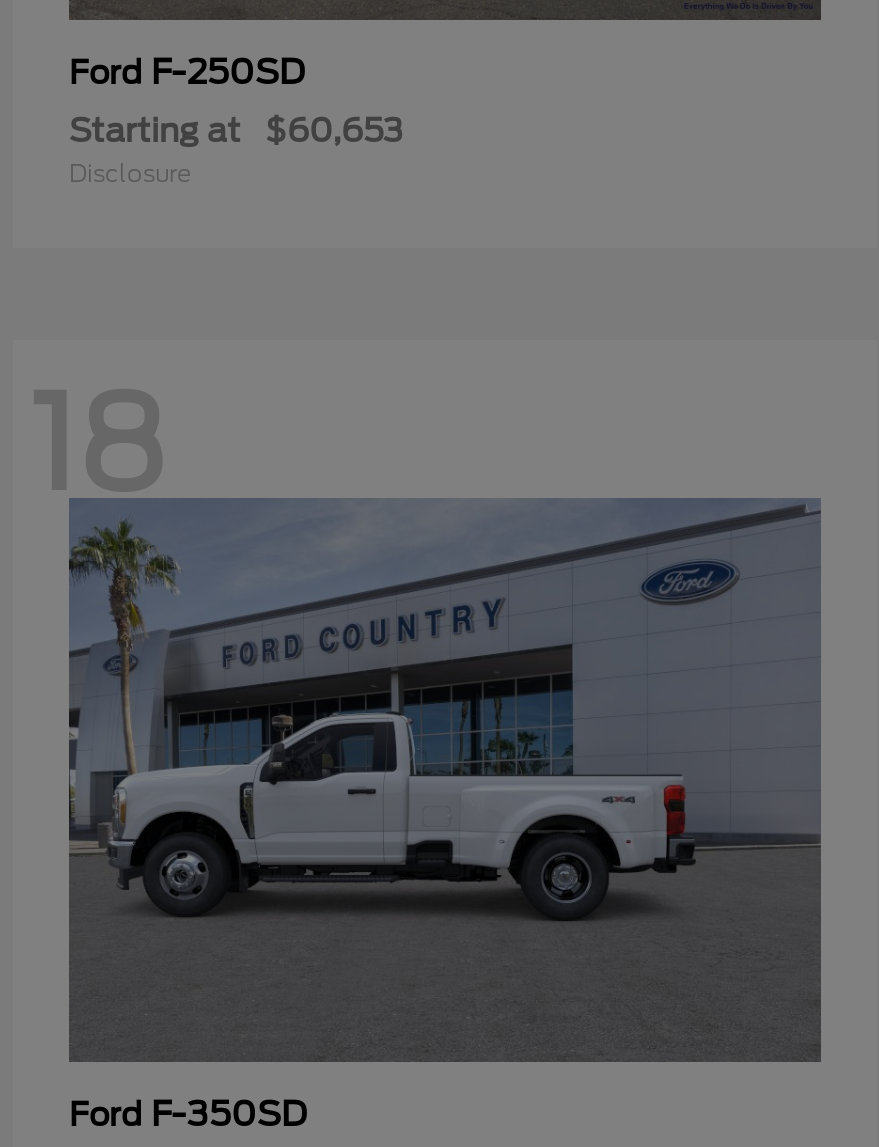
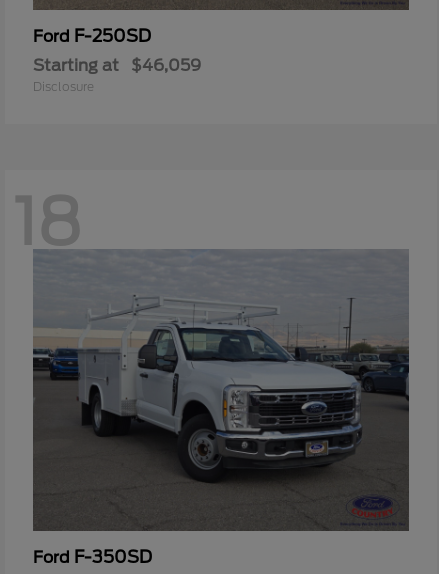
- Starting at $60,653
+ Starting at $46,059

- [image]
+ [image]
